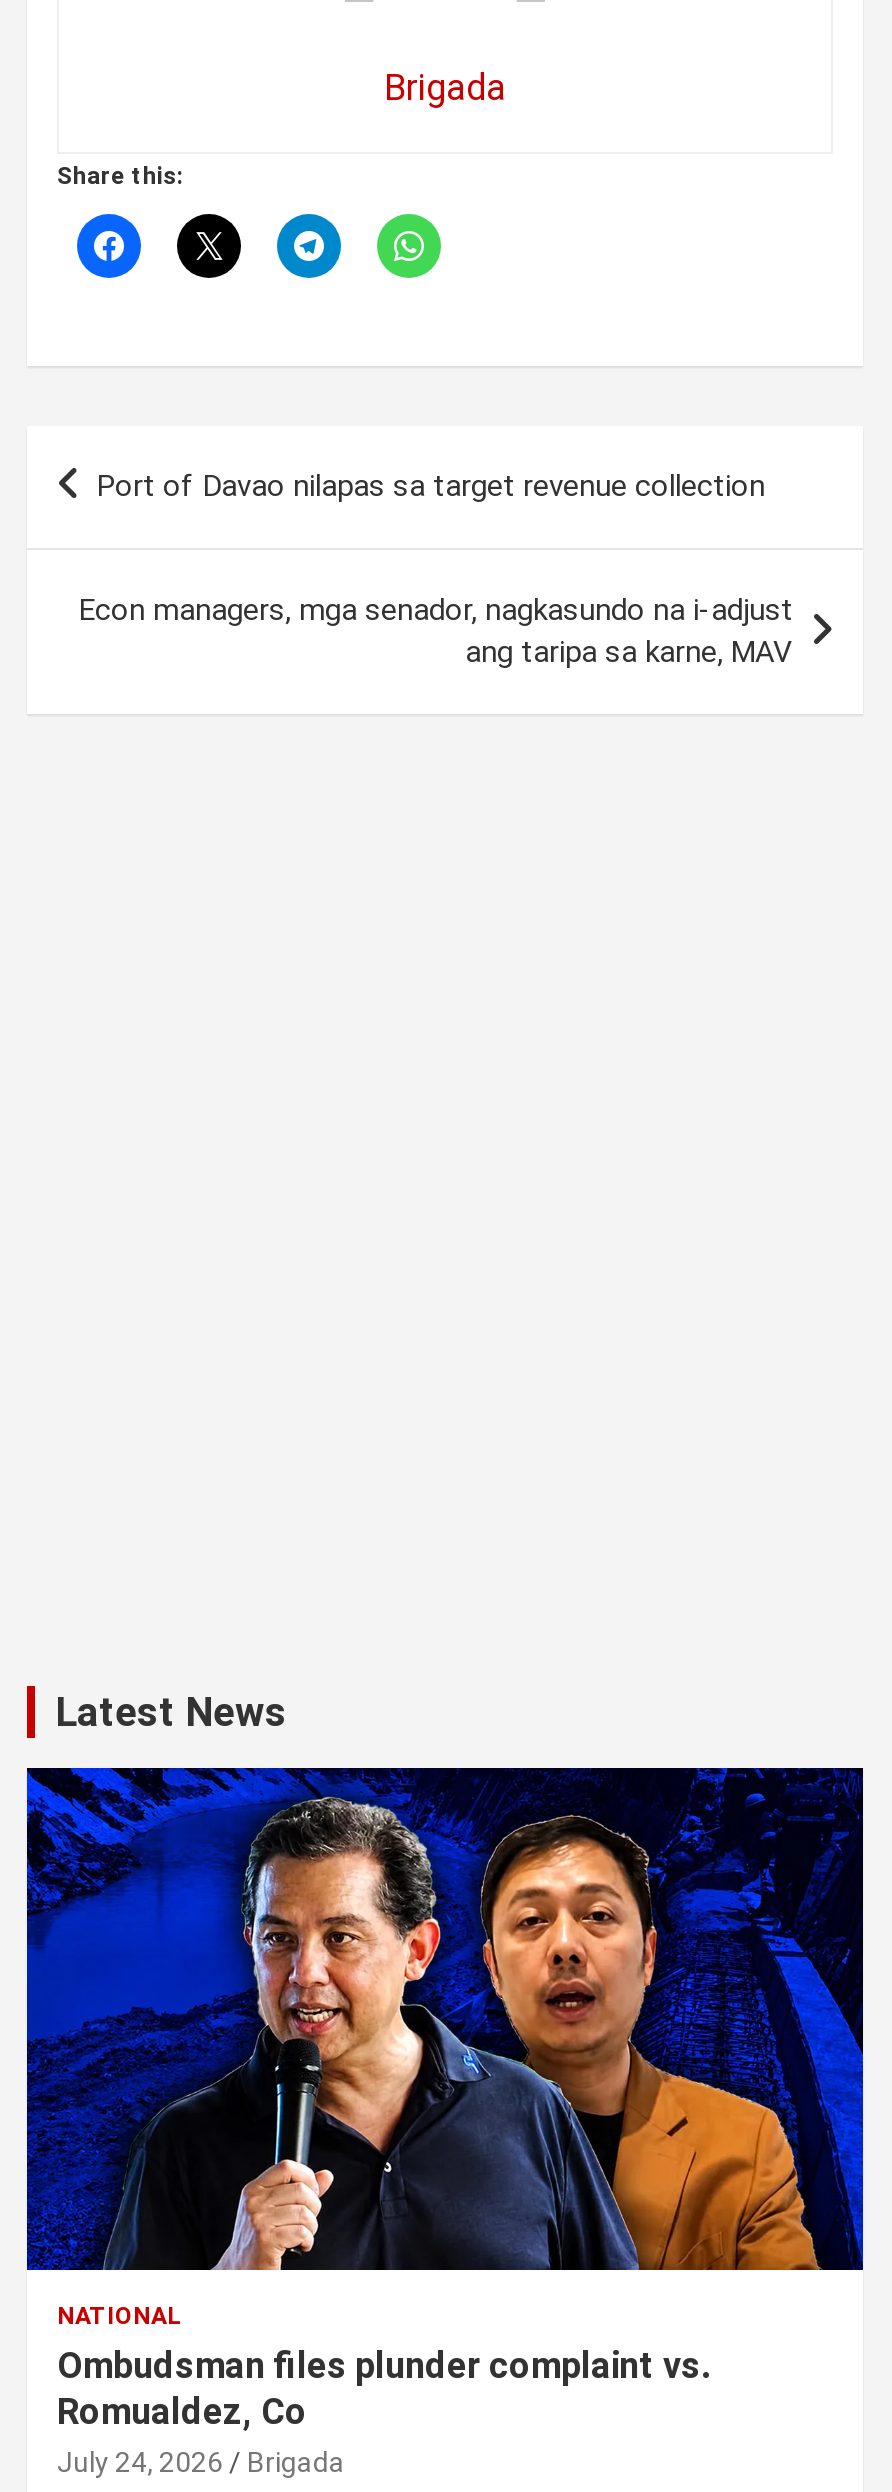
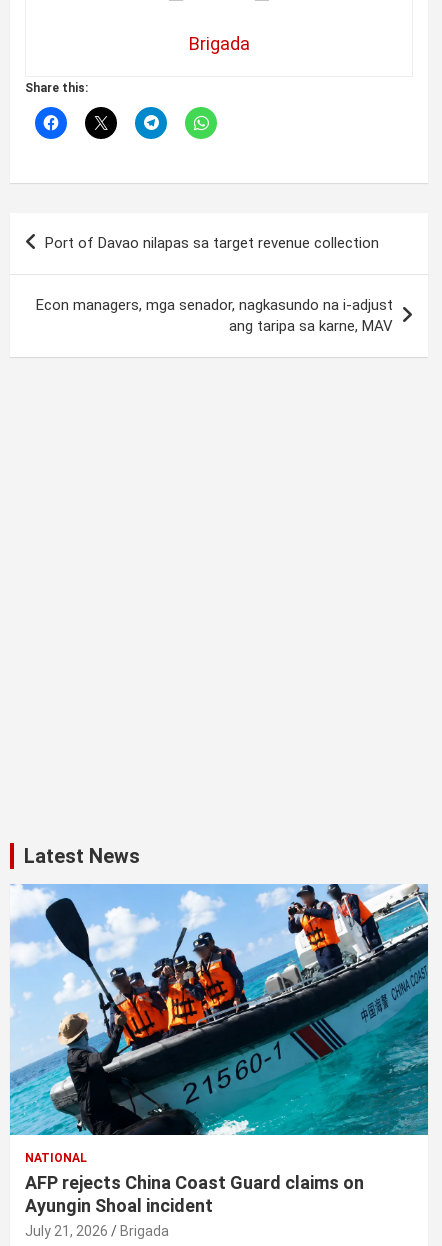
- [image]
- Ombudsman files plunder complaint vs.
- Romualdez, Co
- July 24, 2026
+ [image]
+ AFP rejects China Coast Guard claims on
+ Ayungin Shoal incident
+ July 21, 2026
